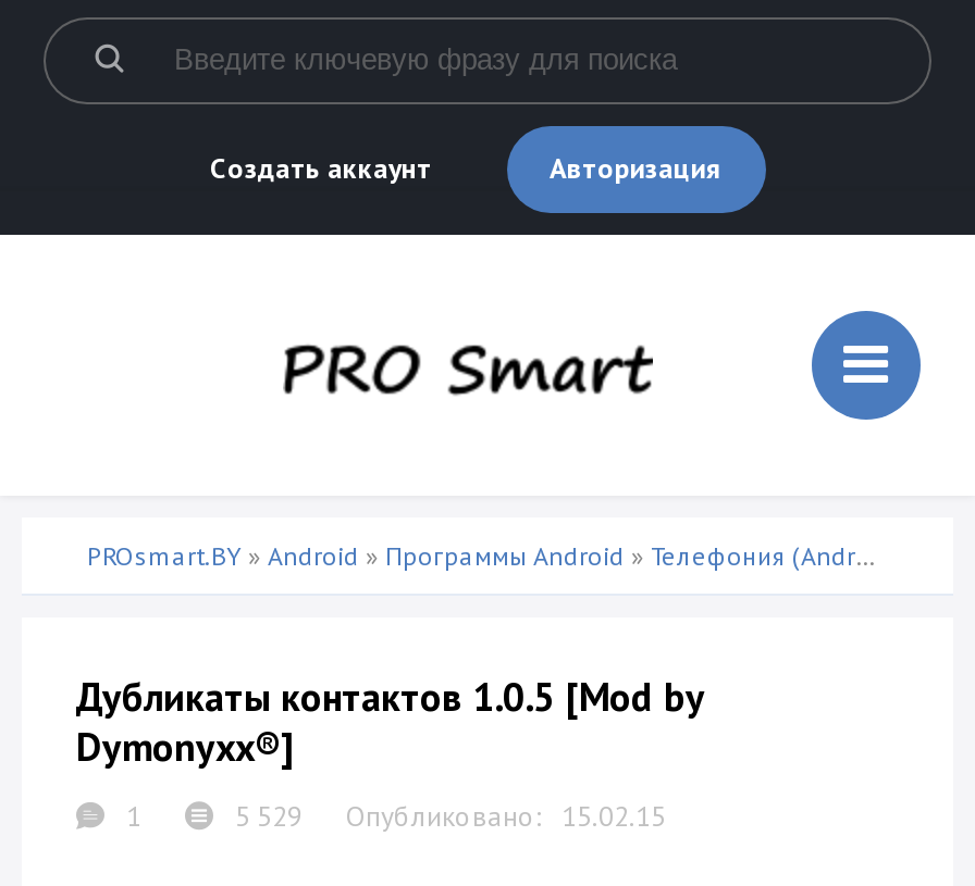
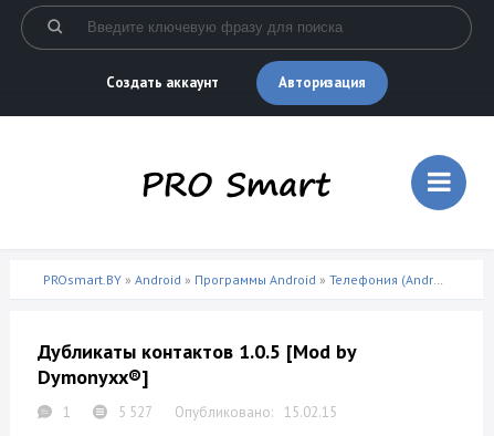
- 5 529
+ 5 527
